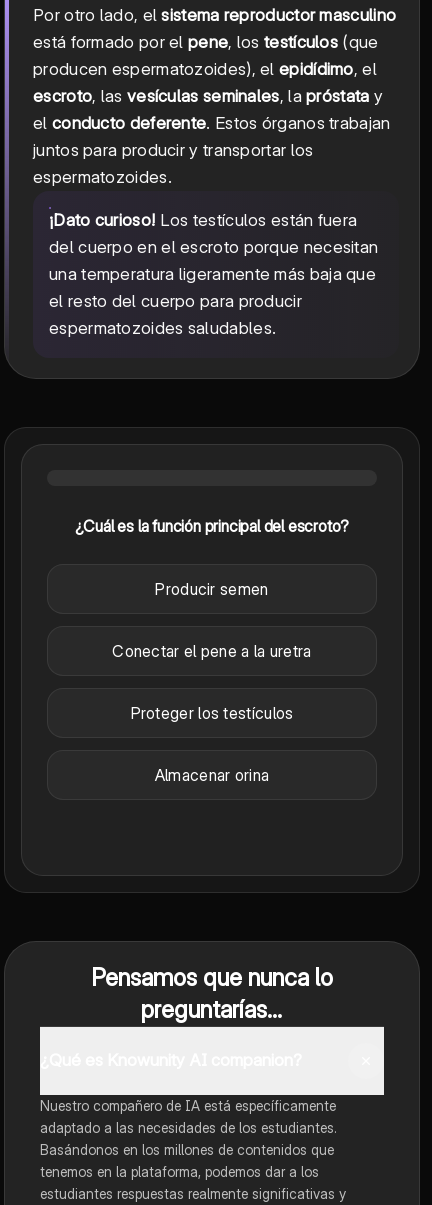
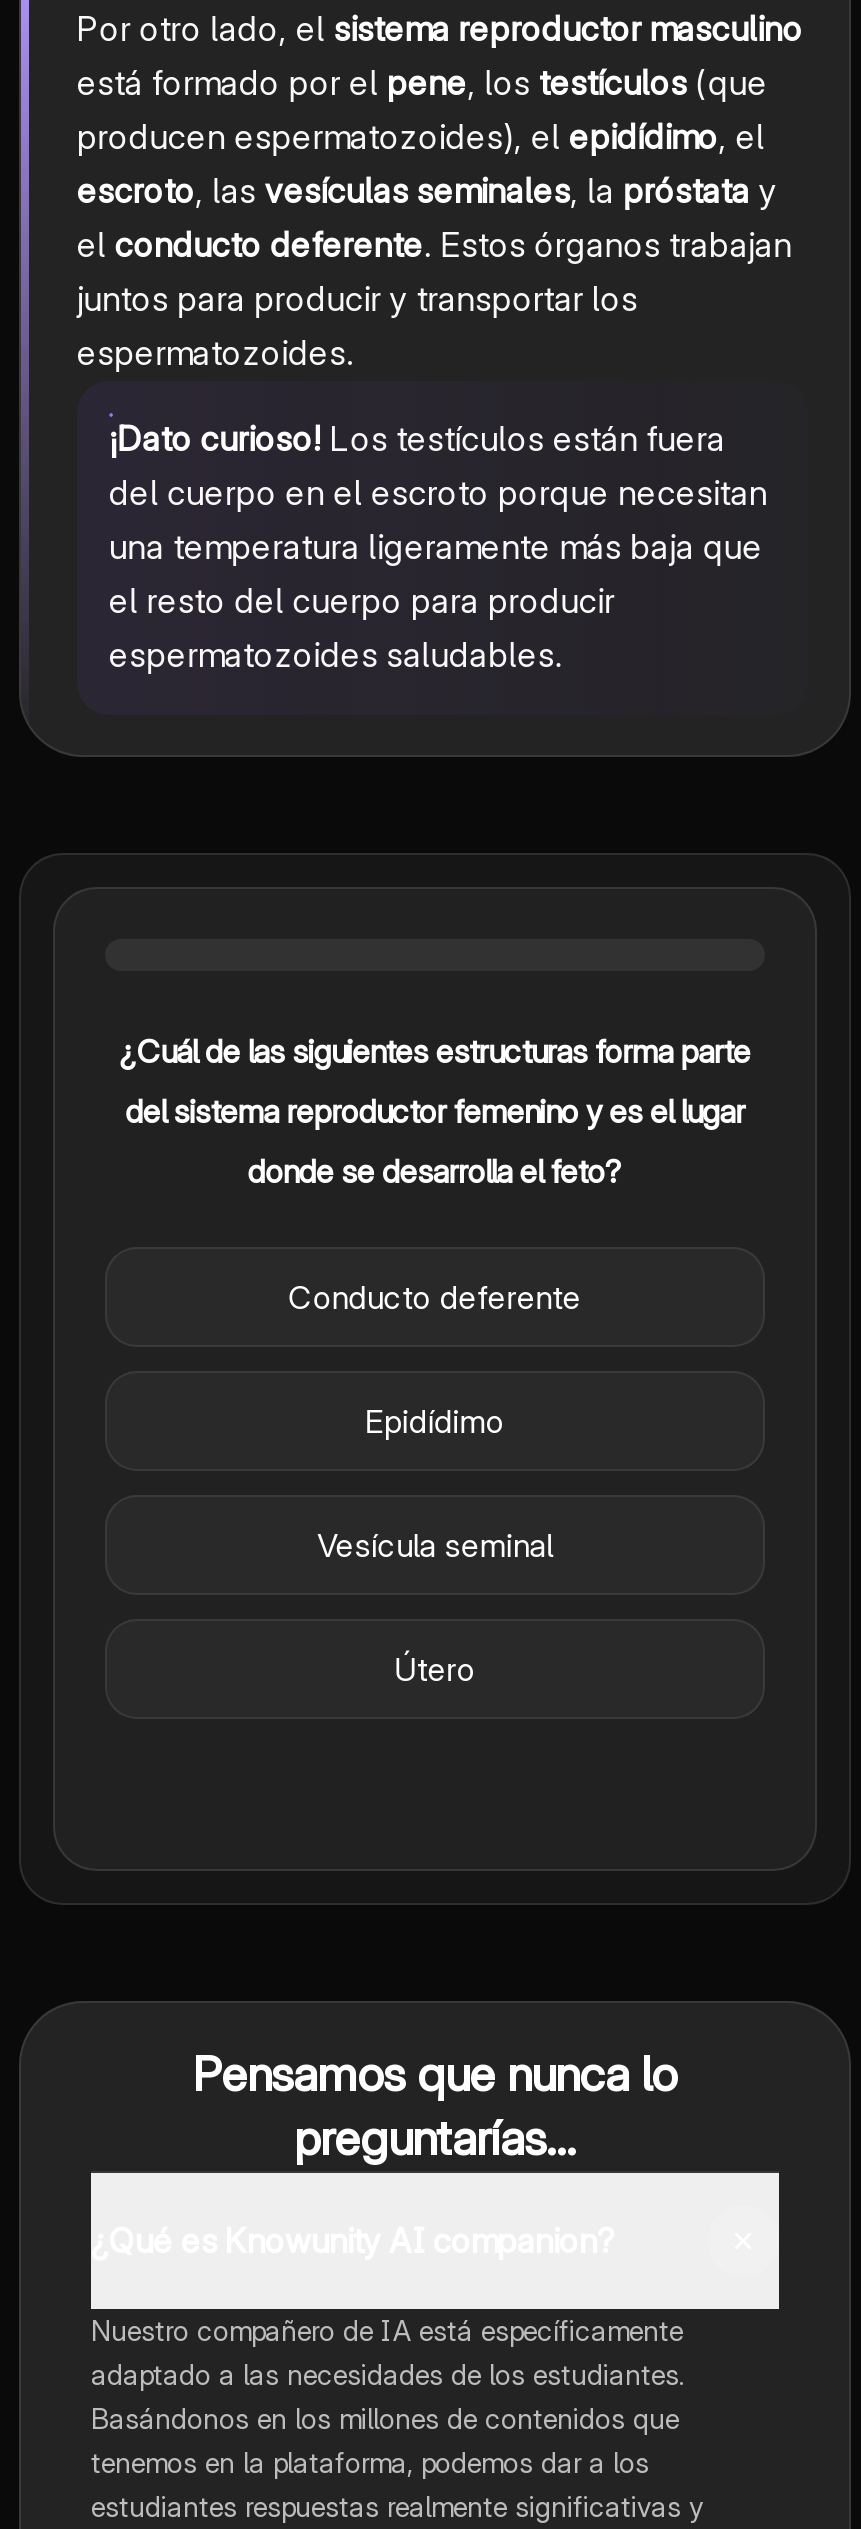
- ¿Cuál es la función principal del escroto?
- Producir semen
- Conectar el pene a la uretra
- Proteger los testículos
- Almacenar orina
+ ¿Cuál de las siguientes estructuras forma parte
+ del sistema reproductor femenino y es el lugar
+ donde se desarrolla el feto?
+ Conducto deferente
+ Epidídimo
+ Vesícula seminal
+ Útero
